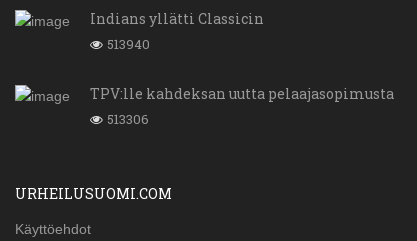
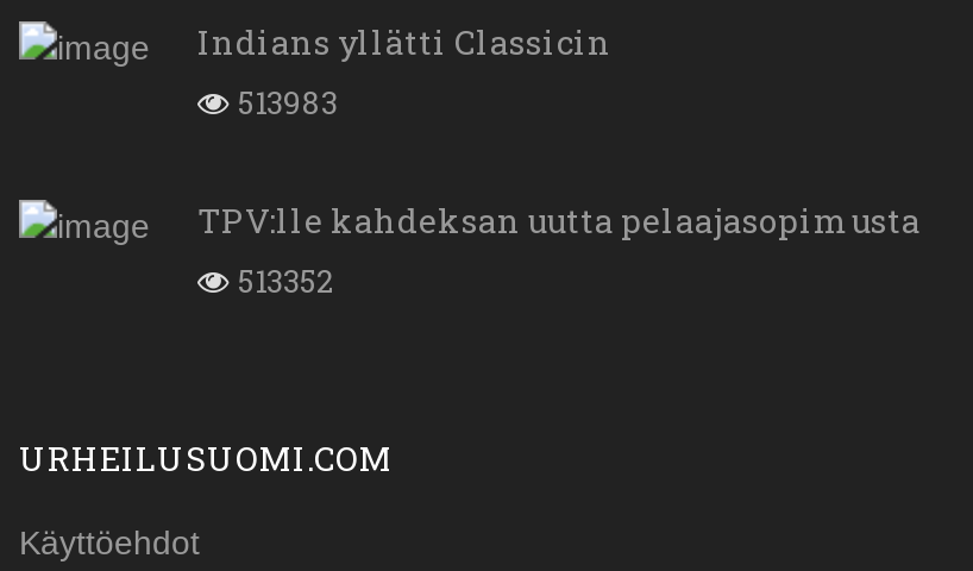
- 513940
+ 513983

- 513306
+ 513352
